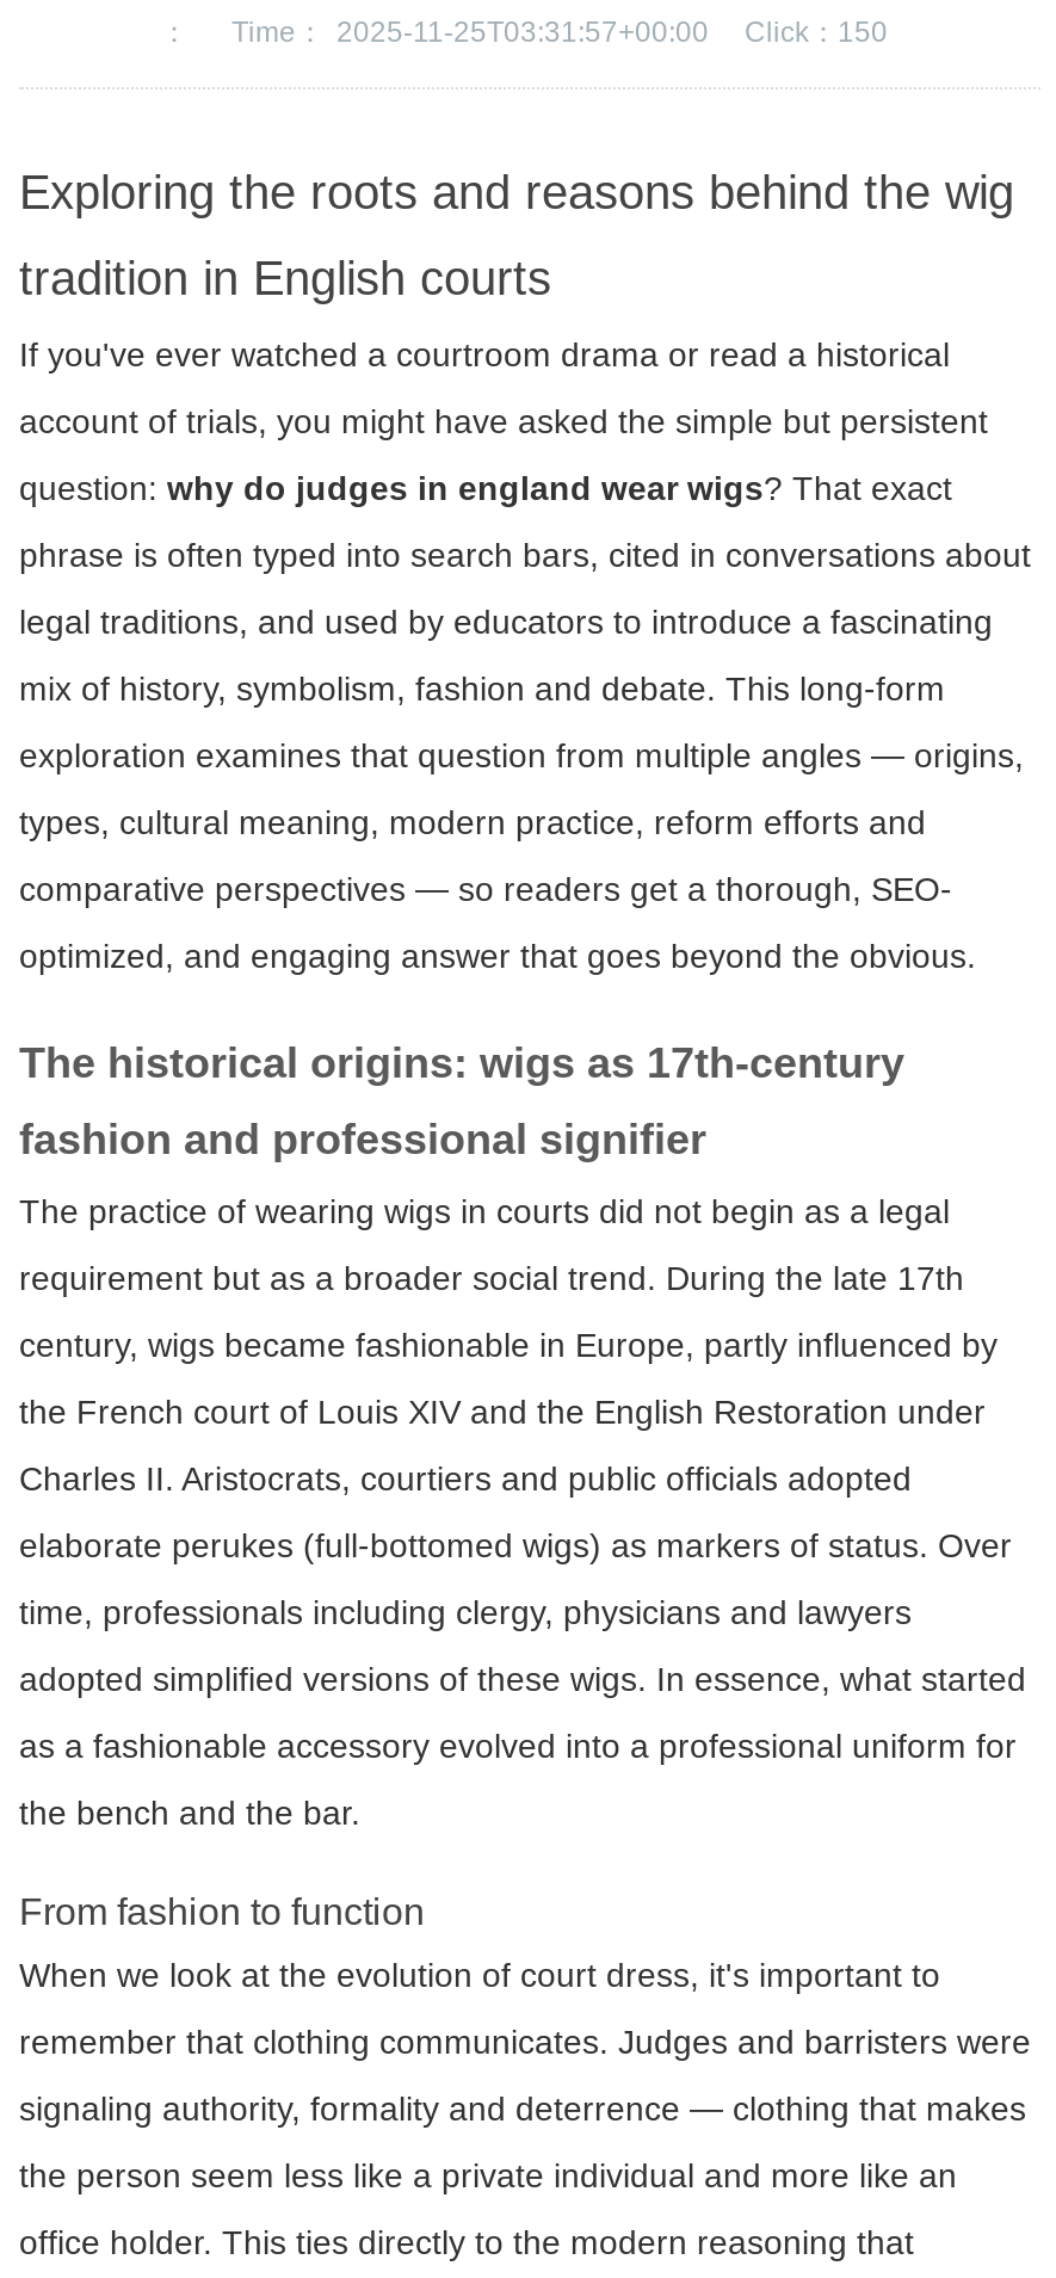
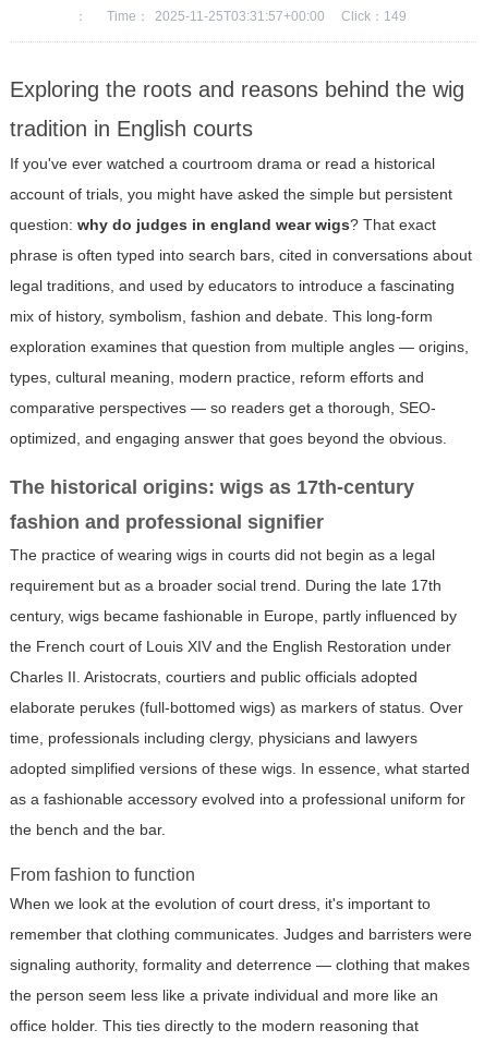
- Click：150
+ Click：149
